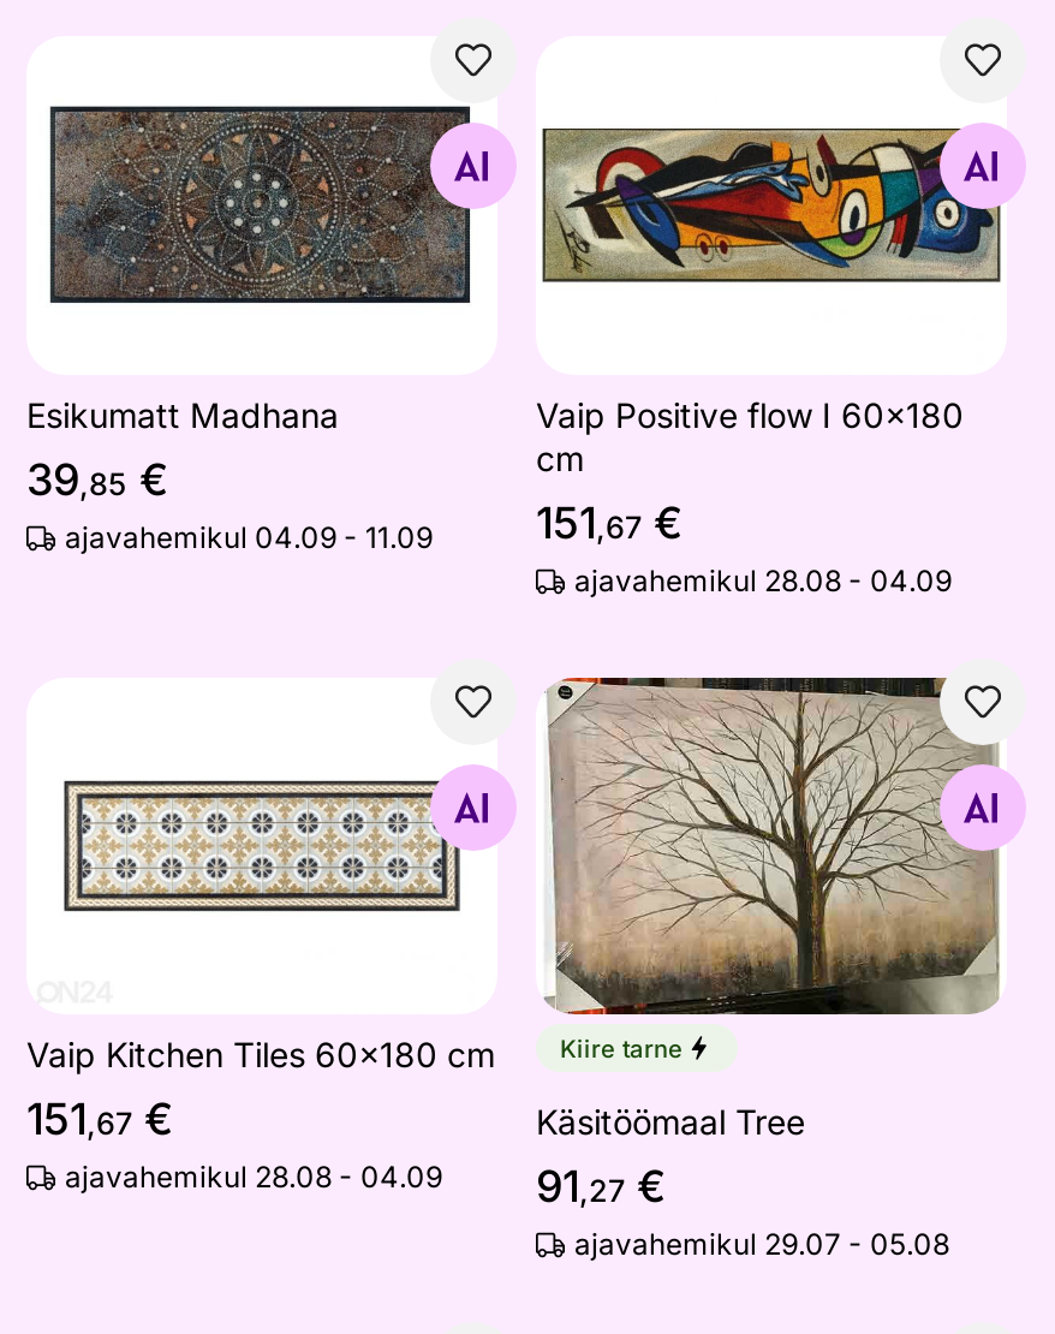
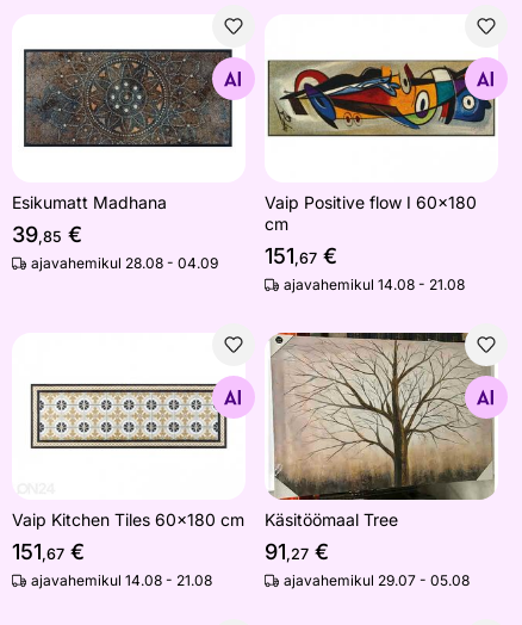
- ajavahemikul 04.09 - 11.09
+ ajavahemikul 28.08 - 04.09

- ajavahemikul 28.08 - 04.09
+ ajavahemikul 14.08 - 21.08

- Kiire tarne

- ajavahemikul 28.08 - 04.09
+ ajavahemikul 14.08 - 21.08
